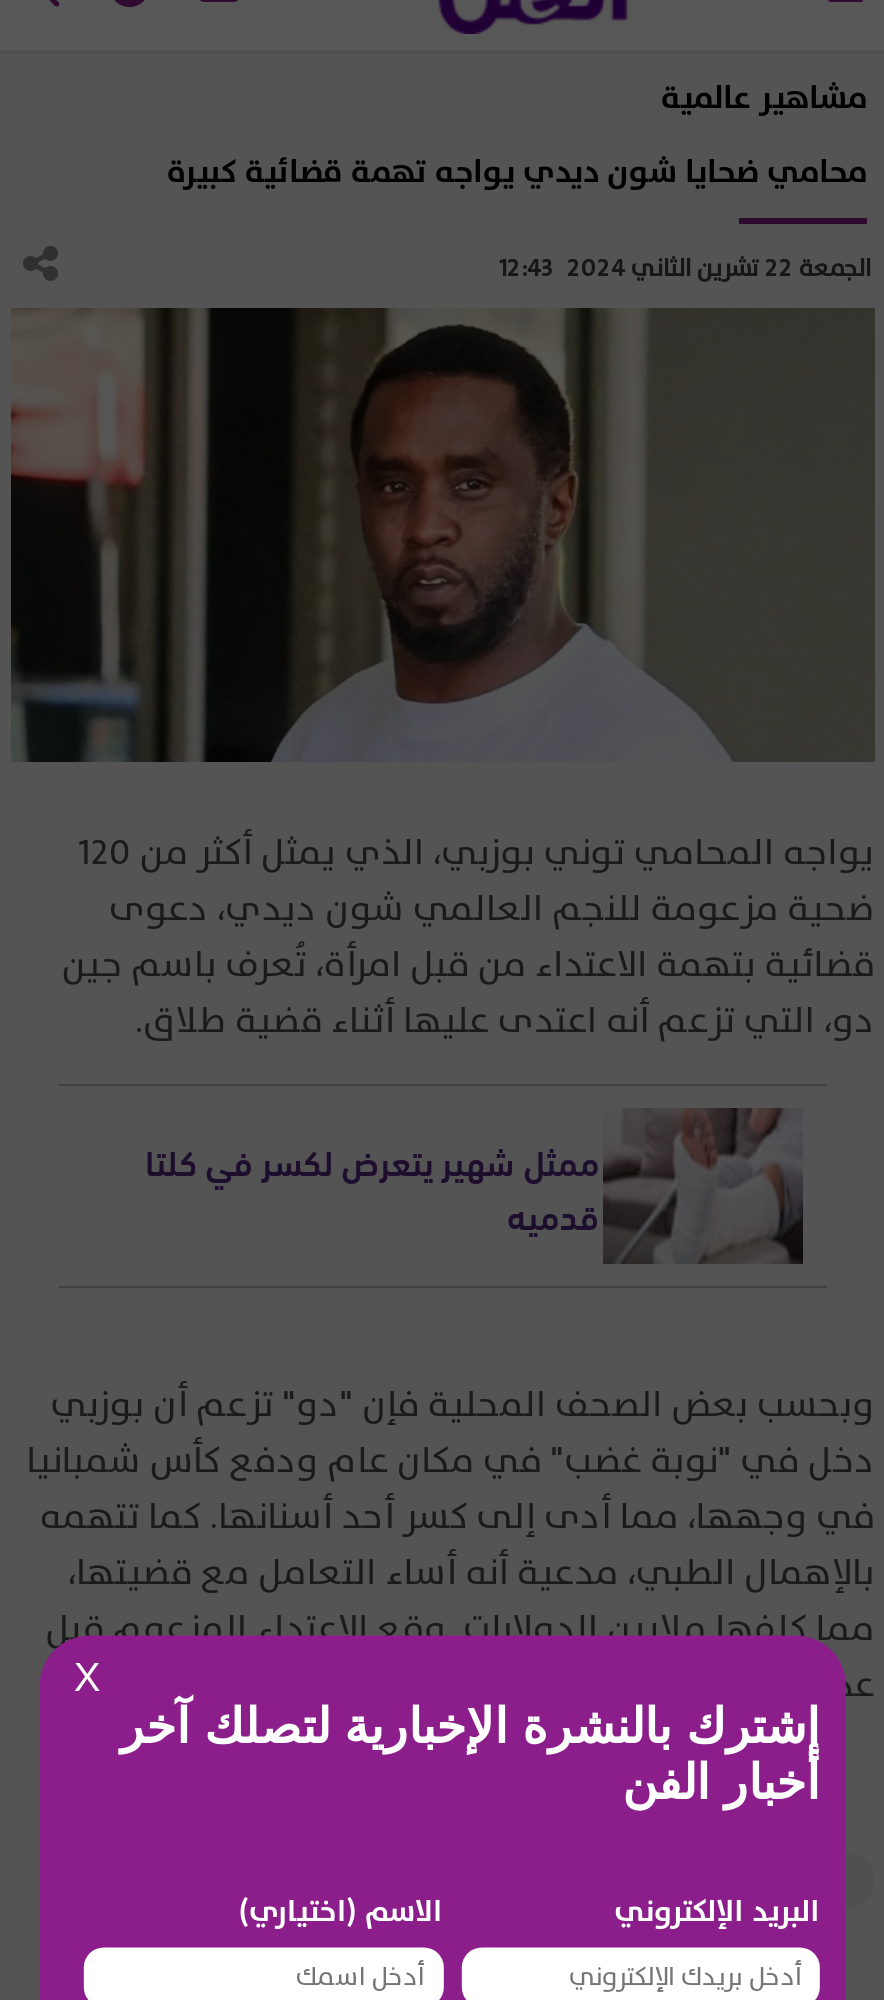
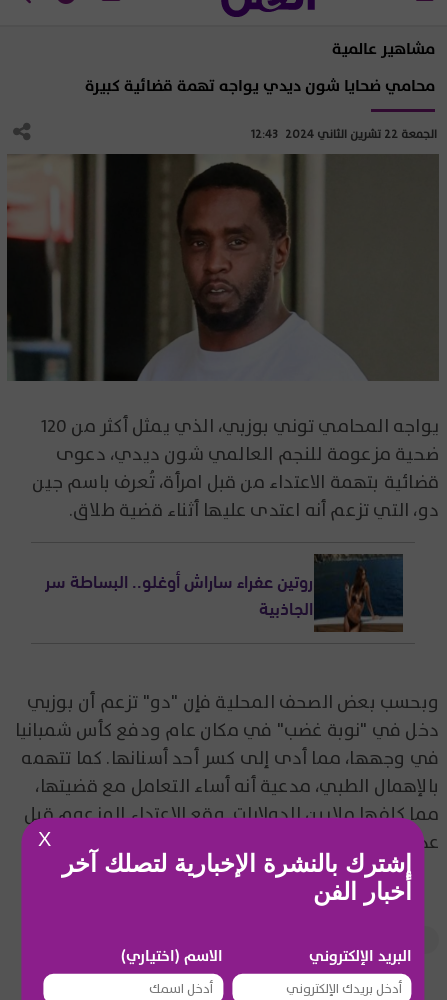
- [image]
- ممثل شهير يتعرض لكسر في كلتا
- قدميه
+ [image]
+ روتين عفراء ساراش أوغلو.. البساطة سر
+ الجاذبية
